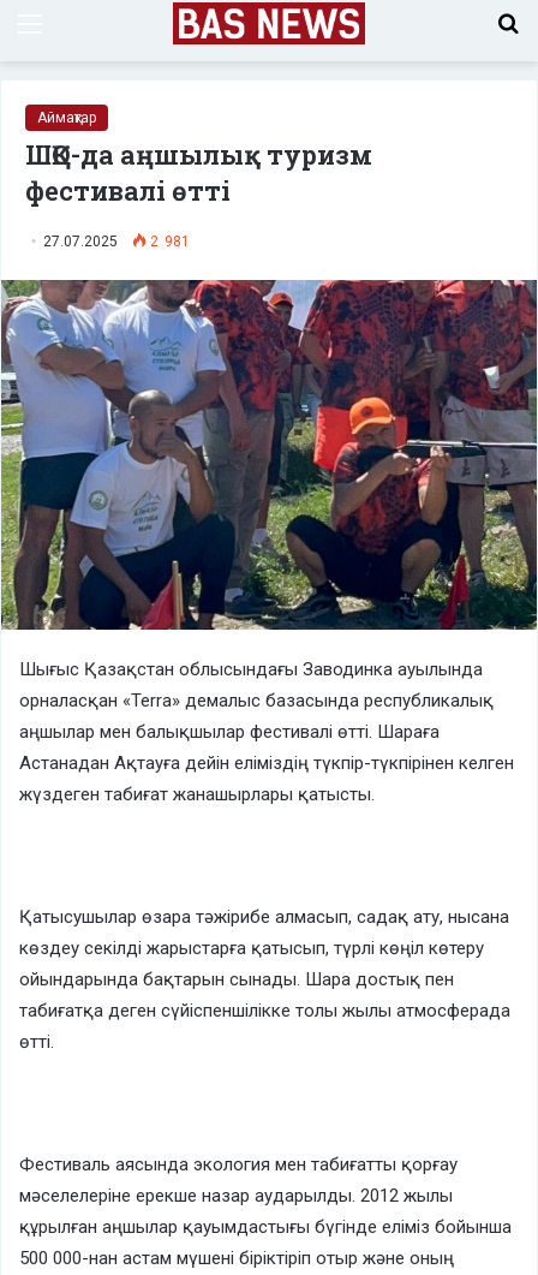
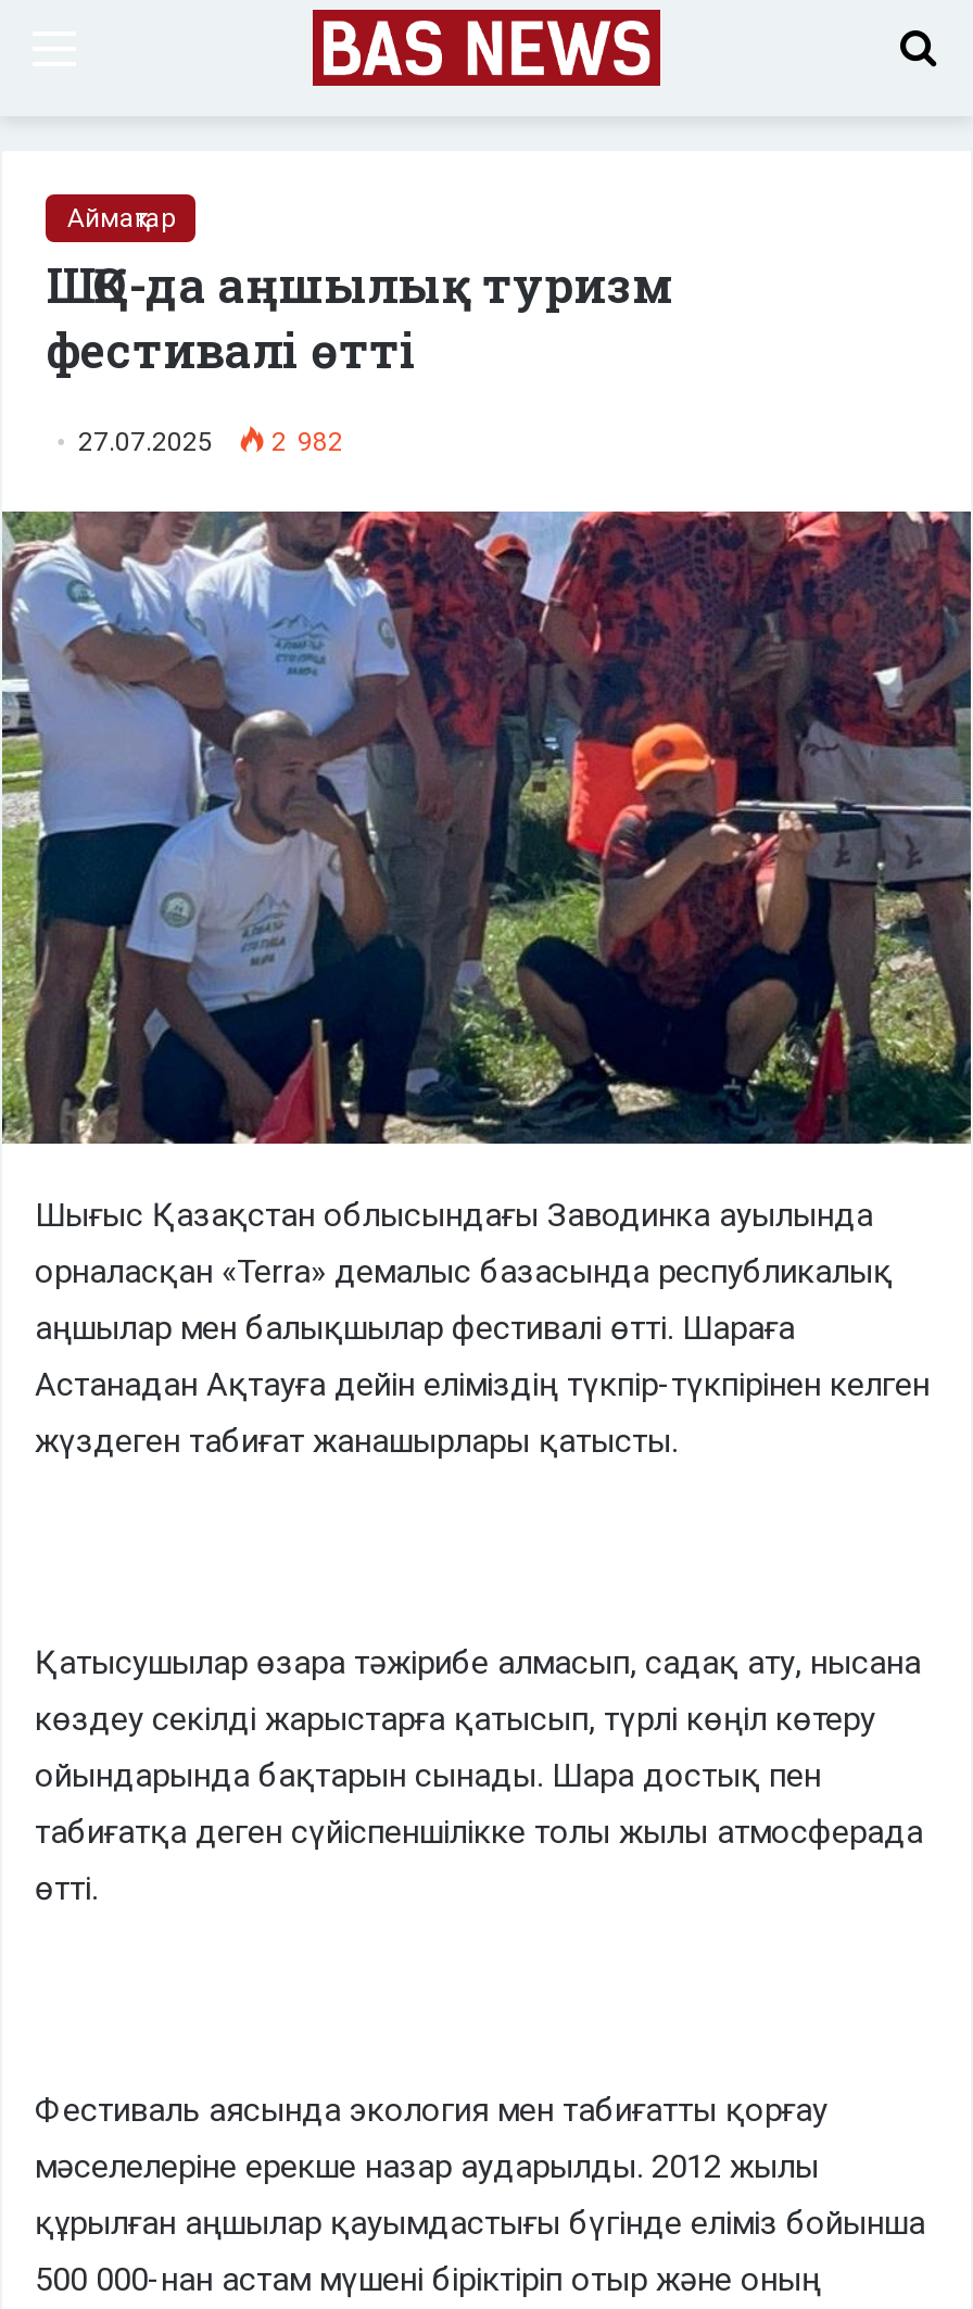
- 27.07.2025 2 981
+ 27.07.2025 2 982
